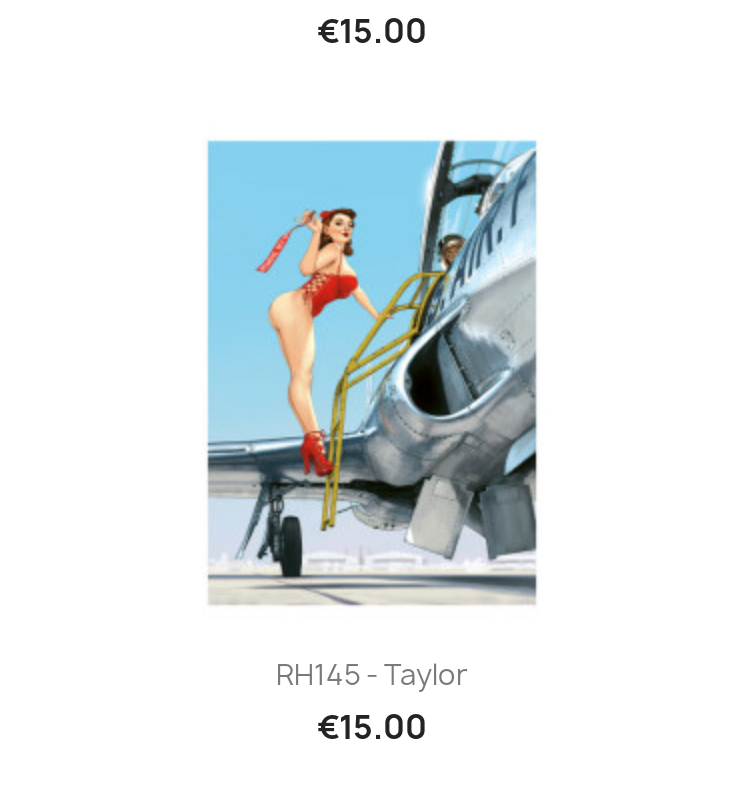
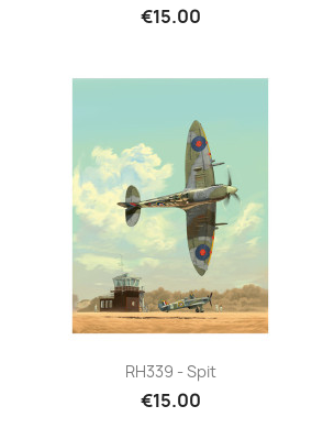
- [image]
- RH145 - Taylor
+ [image]
+ RH339 - Spit
